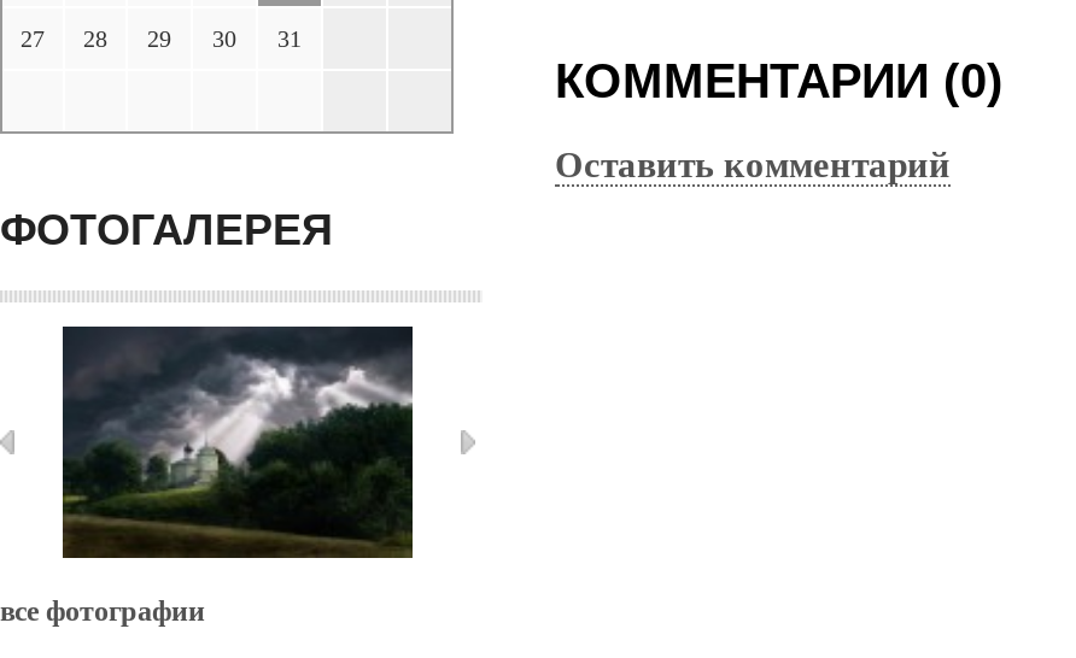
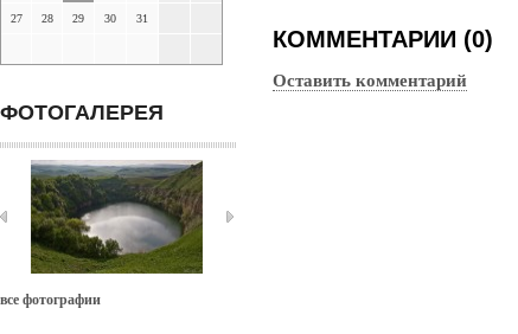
- [image]
+ [image]
